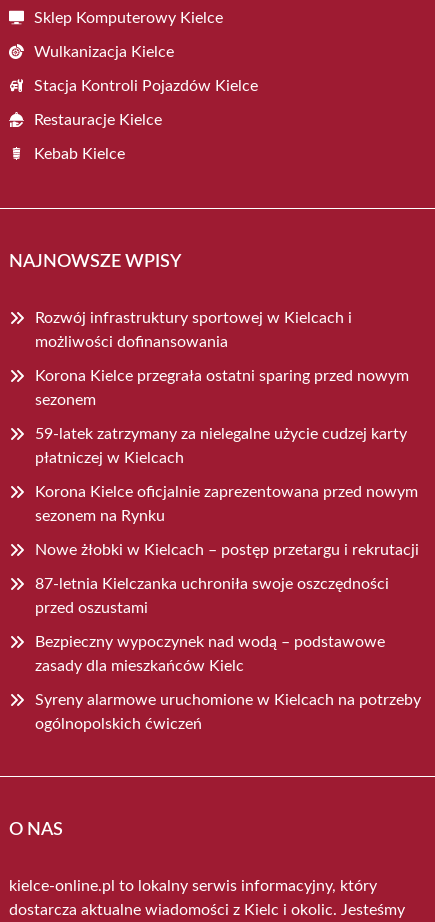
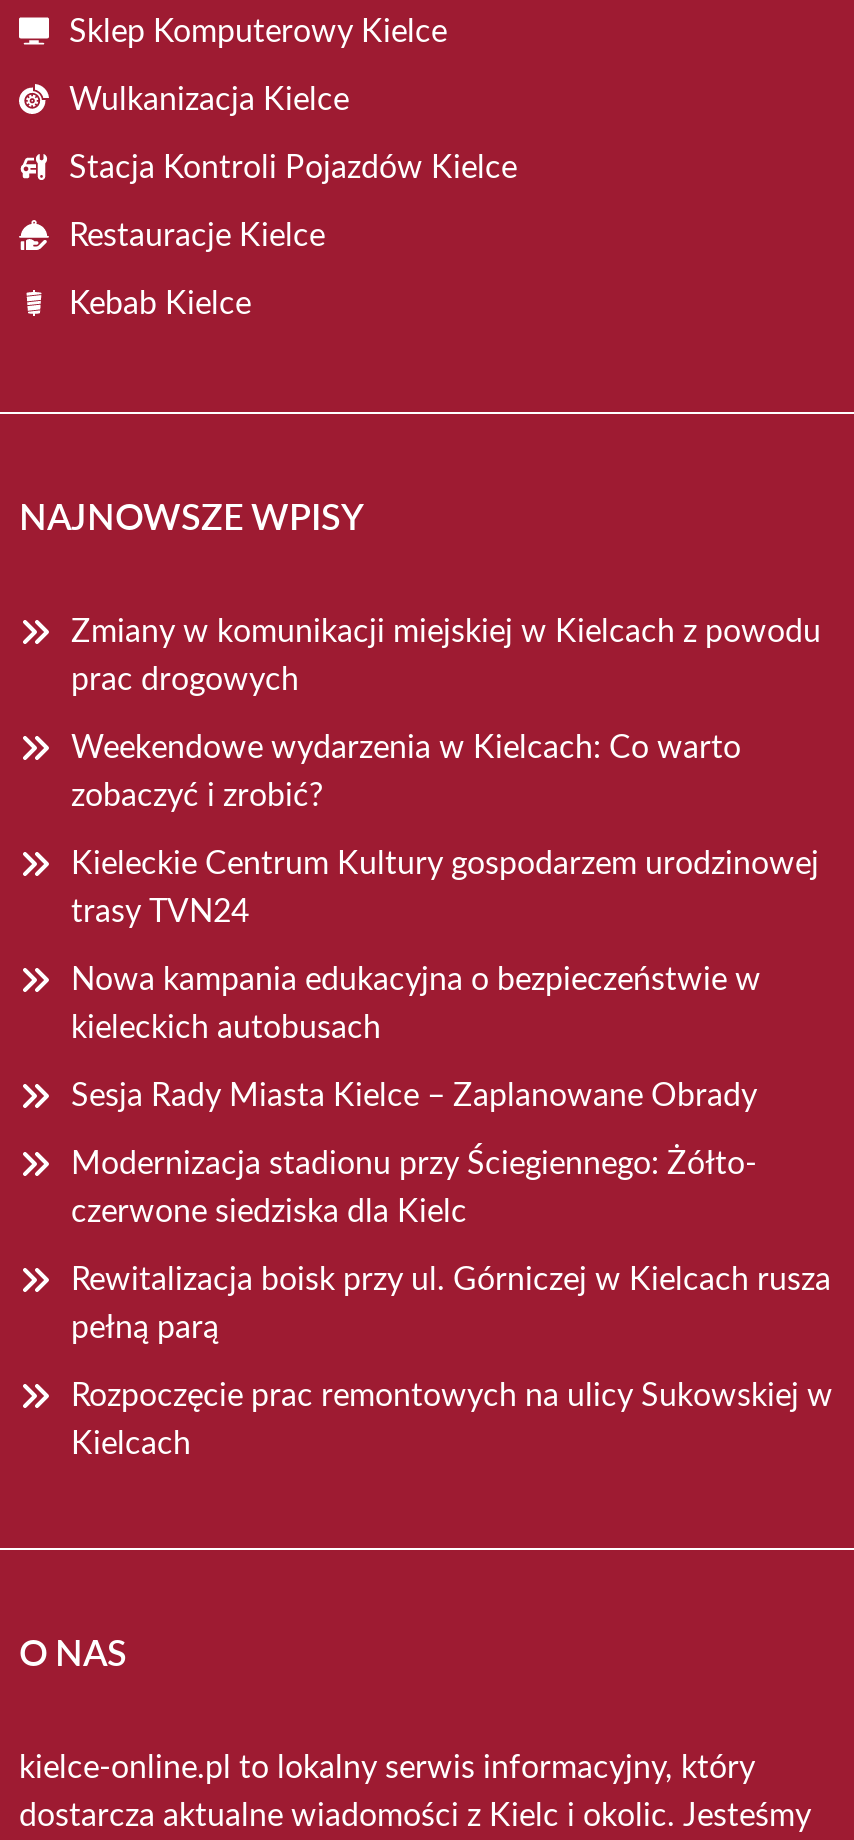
- Rozwój infrastruktury sportowej w Kielcach i
+ Zmiany w komunikacji miejskiej w Kielcach z powodu

- możliwości dofinansowania
+ prac drogowych

- Korona Kielce przegrała ostatni sparing przed nowym
+ Weekendowe wydarzenia w Kielcach: Co warto

- sezonem
+ zobaczyć i zrobić?

- 59-latek zatrzymany za nielegalne użycie cudzej karty
+ Kieleckie Centrum Kultury gospodarzem urodzinowej

- płatniczej w Kielcach
+ trasy TVN24

- Korona Kielce oficjalnie zaprezentowana przed nowym
+ Nowa kampania edukacyjna o bezpieczeństwie w

- sezonem na Rynku
+ kieleckich autobusach

- Nowe żłobki w Kielcach – postęp przetargu i rekrutacji
+ Sesja Rady Miasta Kielce – Zaplanowane Obrady

- 87-letnia Kielczanka uchroniła swoje oszczędności
+ Modernizacja stadionu przy Ściegiennego: Żółto-

- przed oszustami
+ czerwone siedziska dla Kielc

- Bezpieczny wypoczynek nad wodą – podstawowe
+ Rewitalizacja boisk przy ul. Górniczej w Kielcach rusza

- zasady dla mieszkańców Kielc
+ pełną parą

- Syreny alarmowe uruchomione w Kielcach na potrzeby
+ Rozpoczęcie prac remontowych na ulicy Sukowskiej w

- ogólnopolskich ćwiczeń
+ Kielcach
